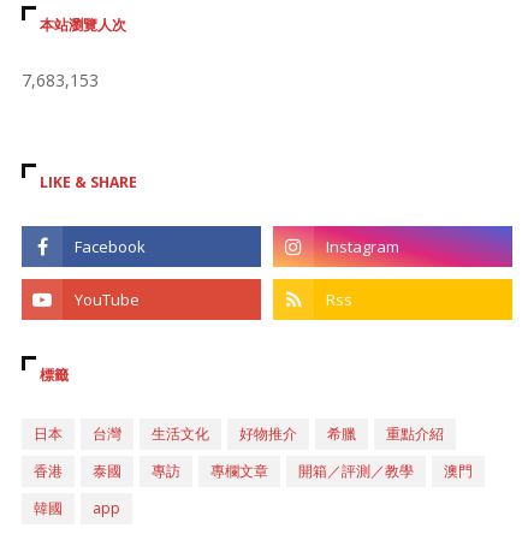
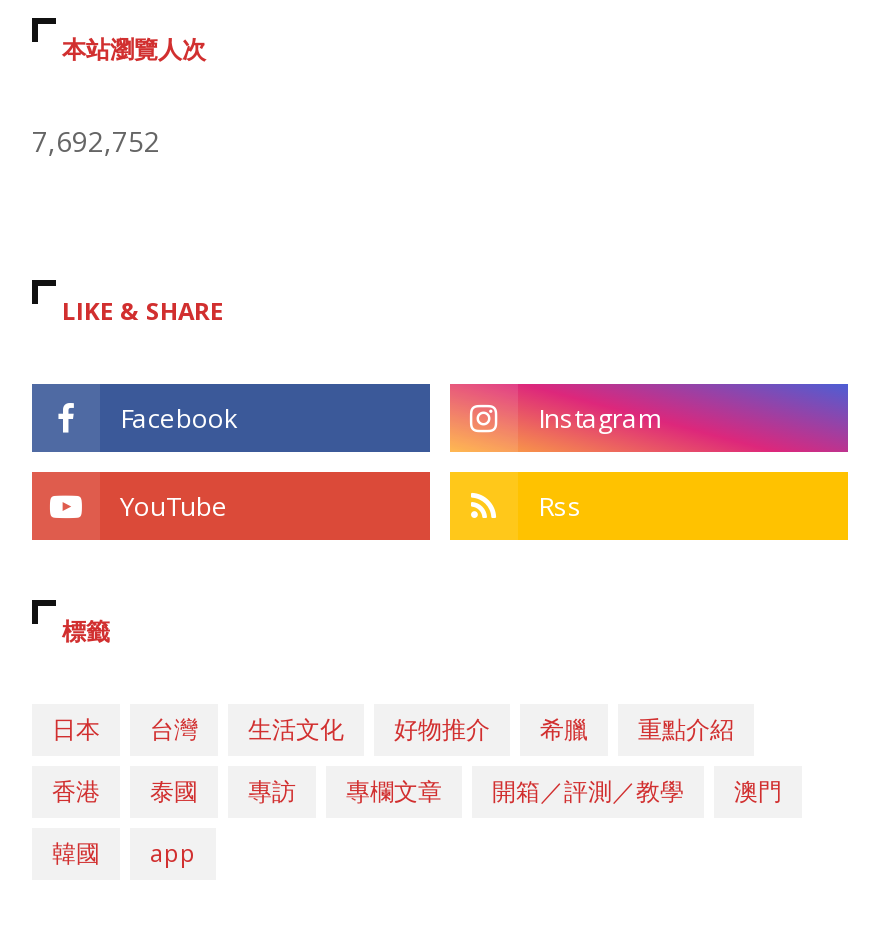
- 7,683,153
+ 7,692,752
